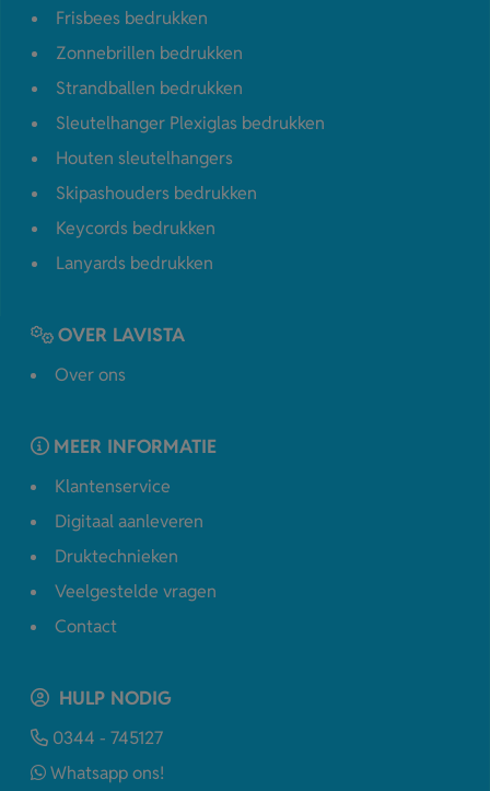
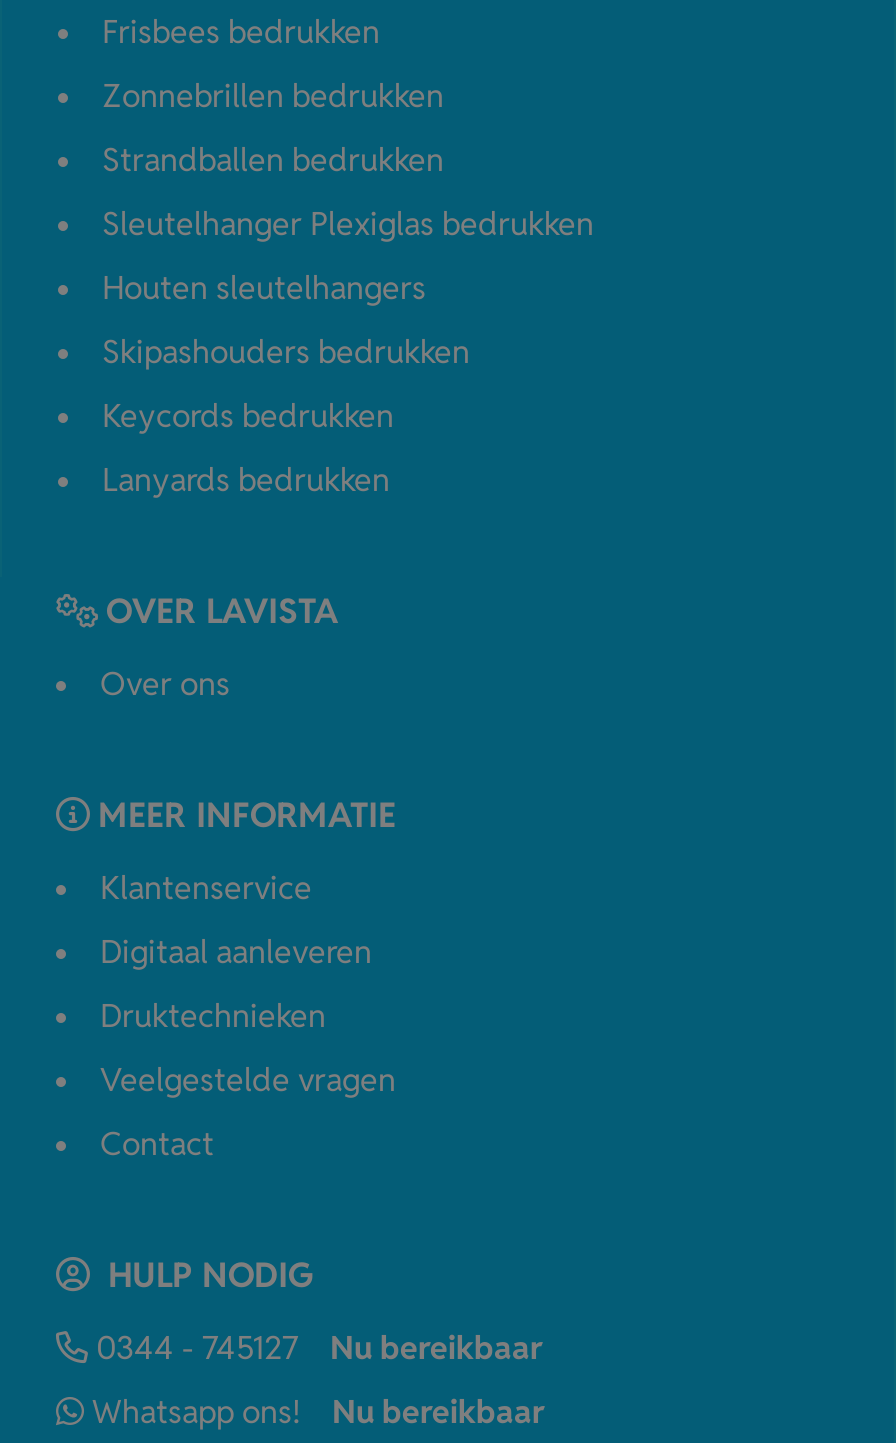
+ Nu bereikbaar

+ Nu bereikbaar
